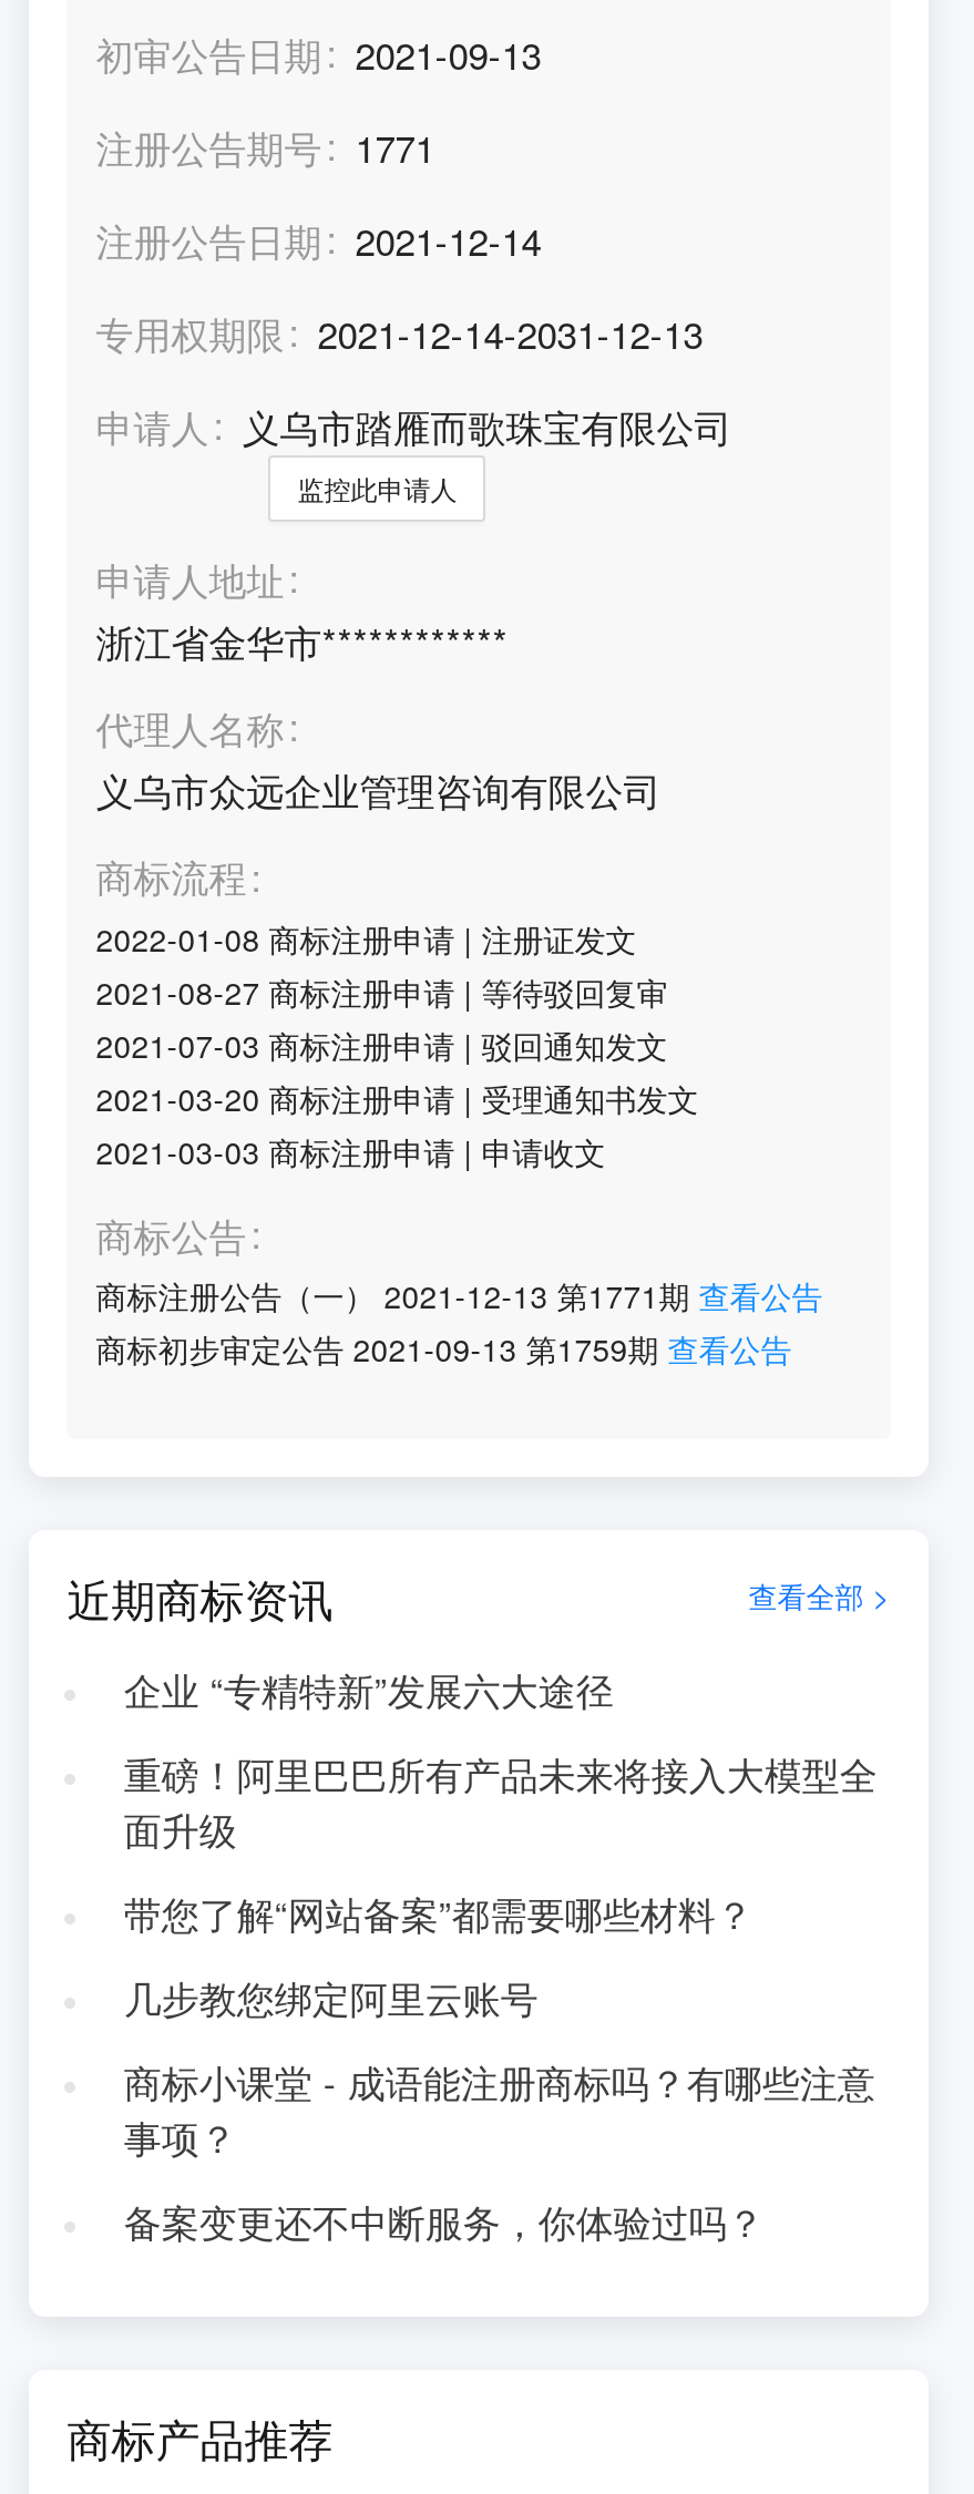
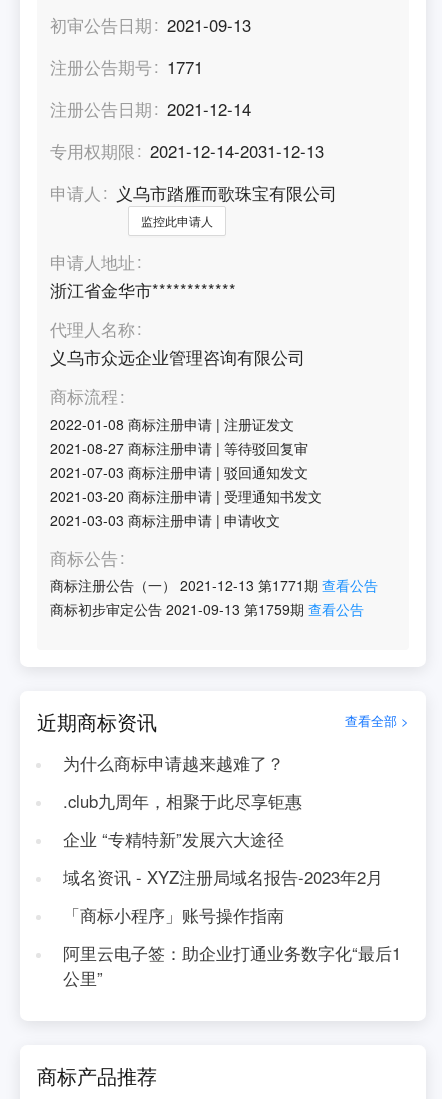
+ 为什么商标申请越来越难了？
+ .club九周年，相聚于此尽享钜惠

moved down: 企业 “专精特新”发展六大途径

- 重磅！阿里巴巴所有产品未来将接入大模型全
- 面升级
- 带您了解“网站备案”都需要哪些材料？
- 几步教您绑定阿里云账号
- 商标小课堂 - 成语能注册商标吗？有哪些注意
- 事项？
- 备案变更还不中断服务，你体验过吗？
+ 域名资讯 - XYZ注册局域名报告-2023年2月
+ 「商标小程序」账号操作指南
+ 阿里云电子签：助企业打通业务数字化“最后1
+ 公里”
